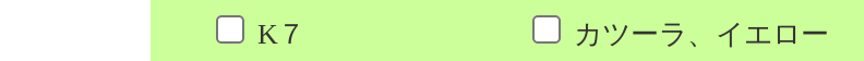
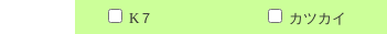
- カツーラ、イエロー
+ カツカイ
